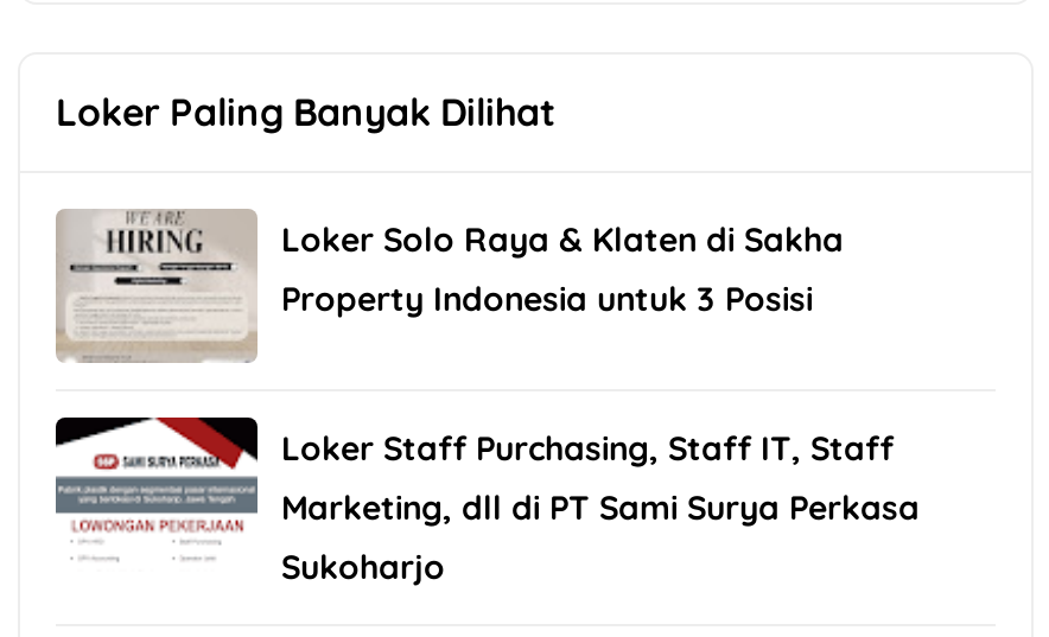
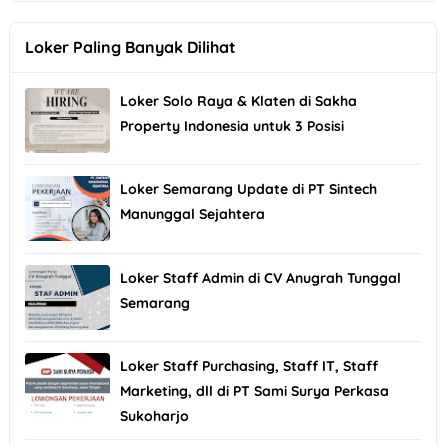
+ [image]
+ Loker Staff Admin di CV Anugrah Tunggal
+ Semarang

+ [image]
+ Loker Semarang Update di PT Sintech
+ Manunggal Sejahtera
